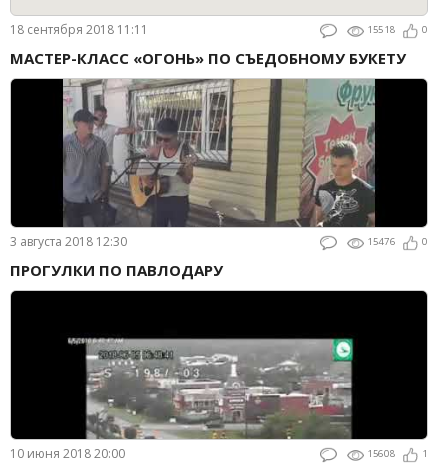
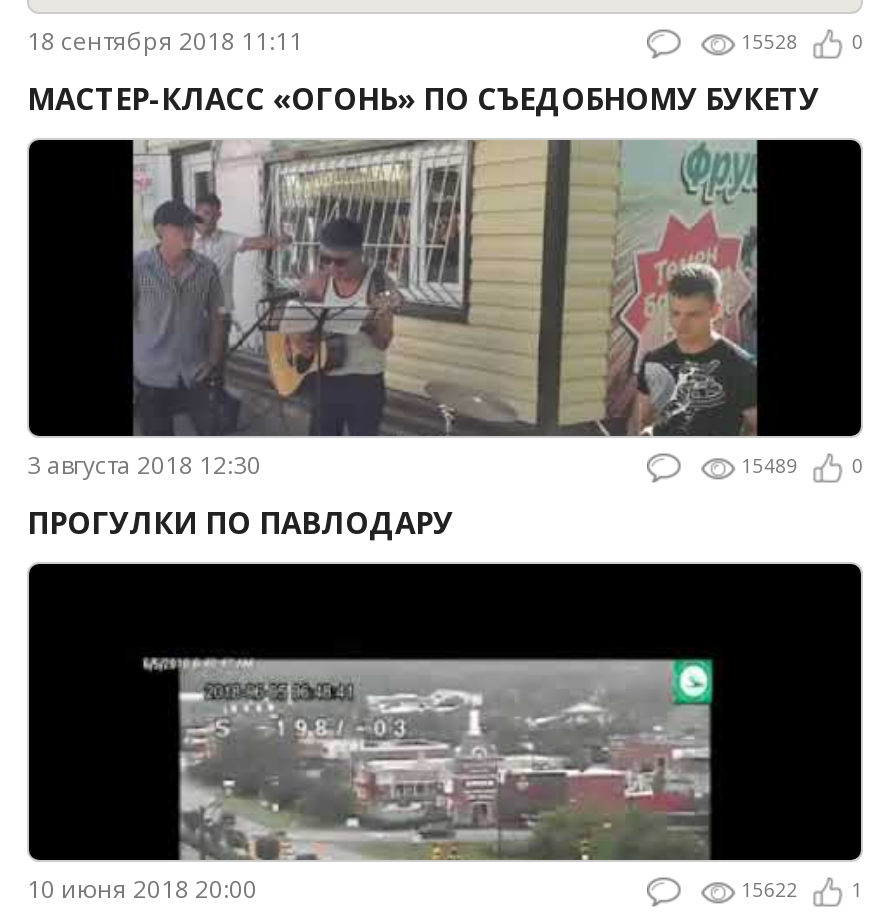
- 15518 0
+ 15528 0

- 15476 0
+ 15489 0

- 15608 1
+ 15622 1
